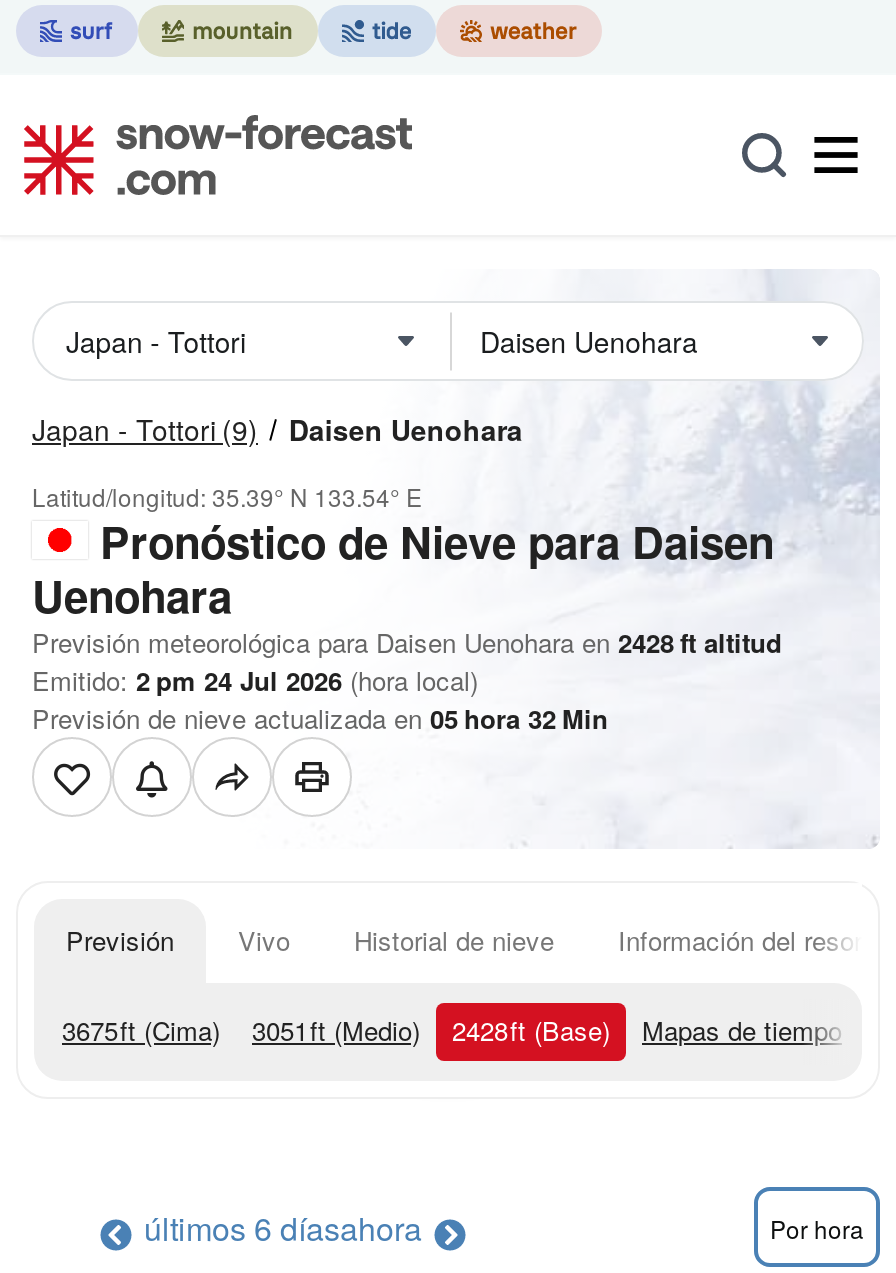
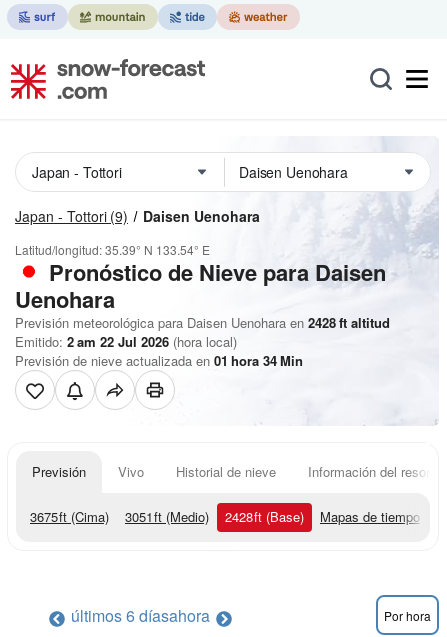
- Emitido: 2 pm 24 Jul 2026 (hora local)
+ Emitido: 2 am 22 Jul 2026 (hora local)

- Previsión de nieve actualizada en 05 hora 32 Min
+ Previsión de nieve actualizada en 01 hora 34 Min
